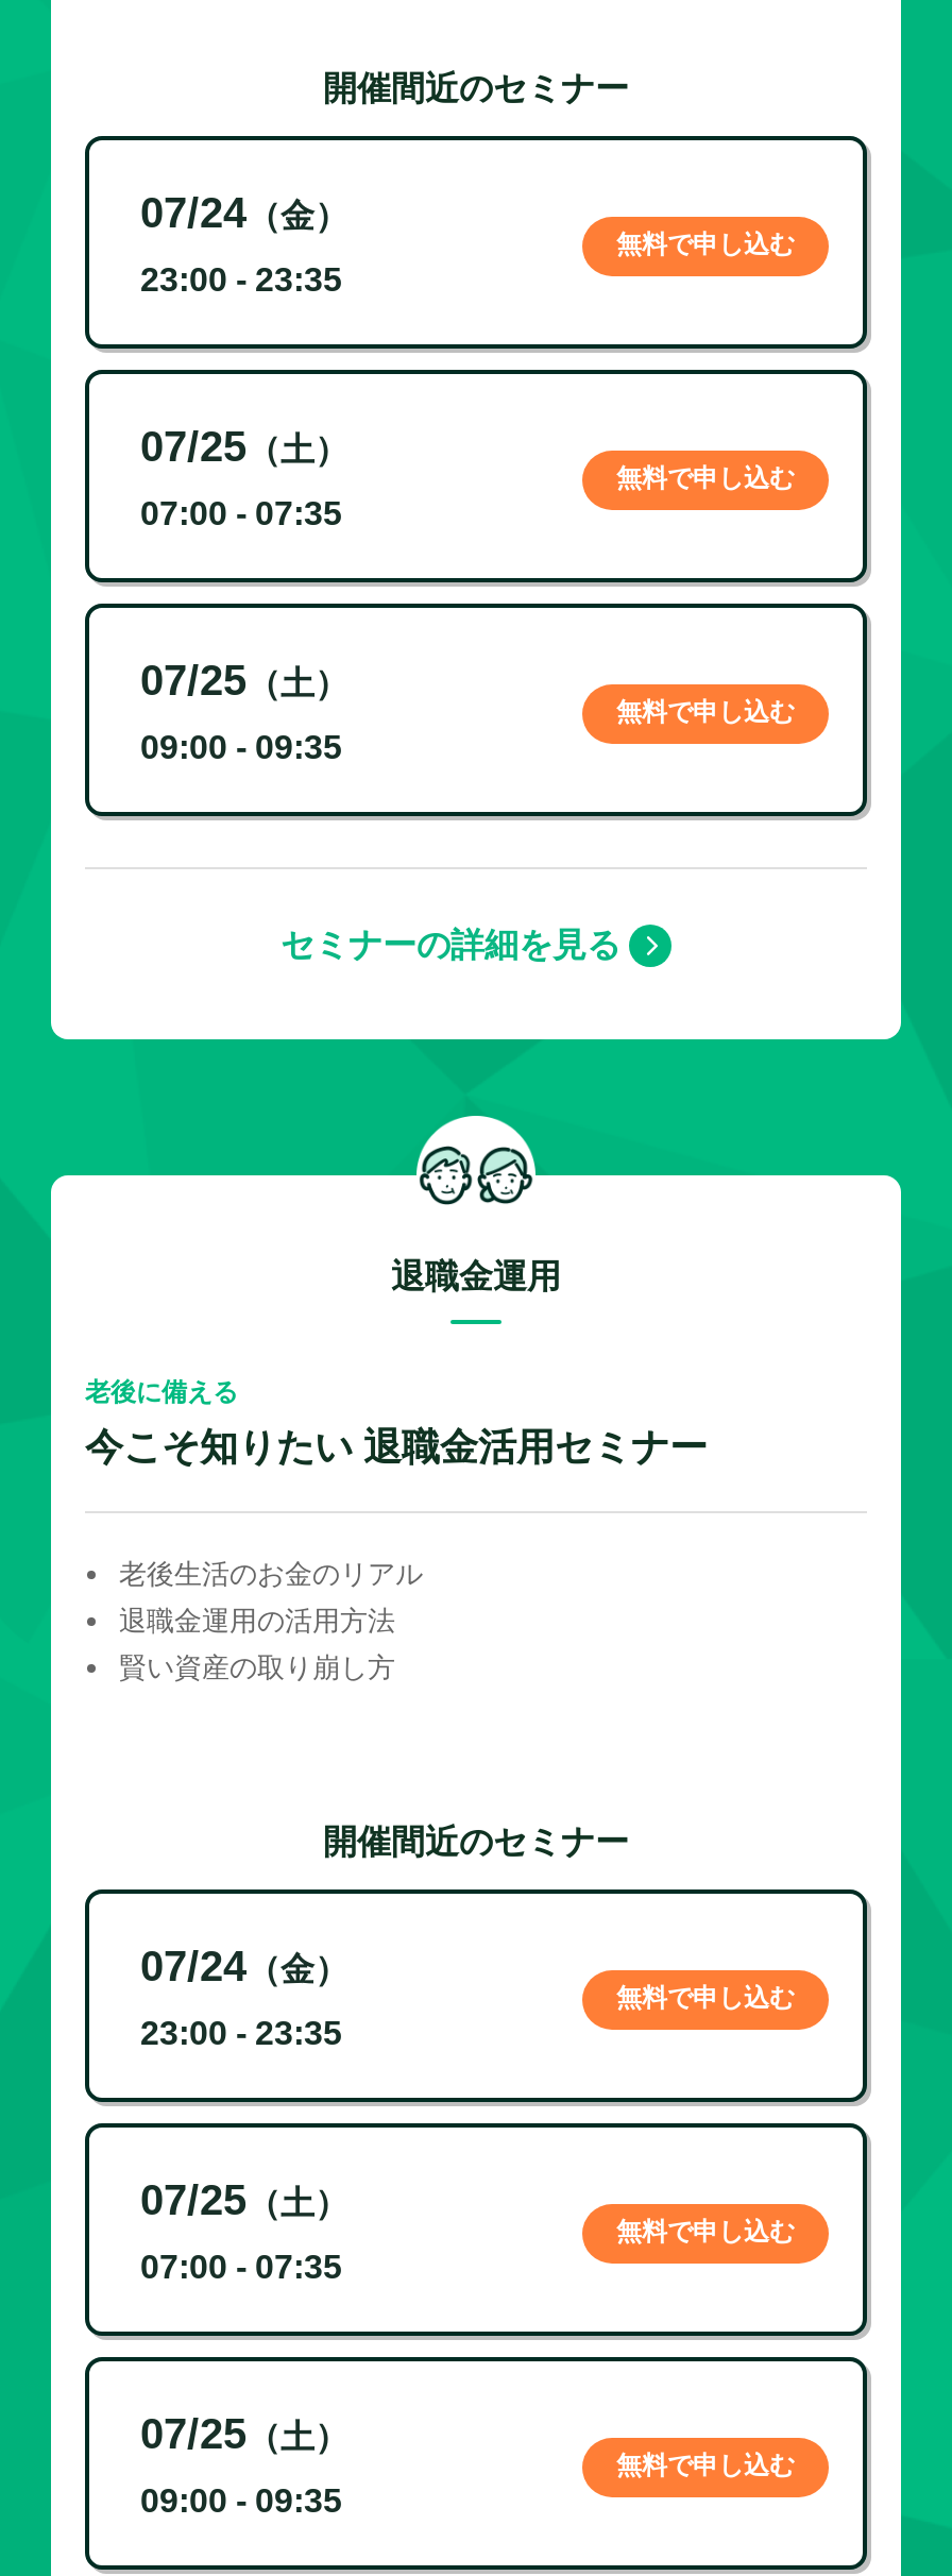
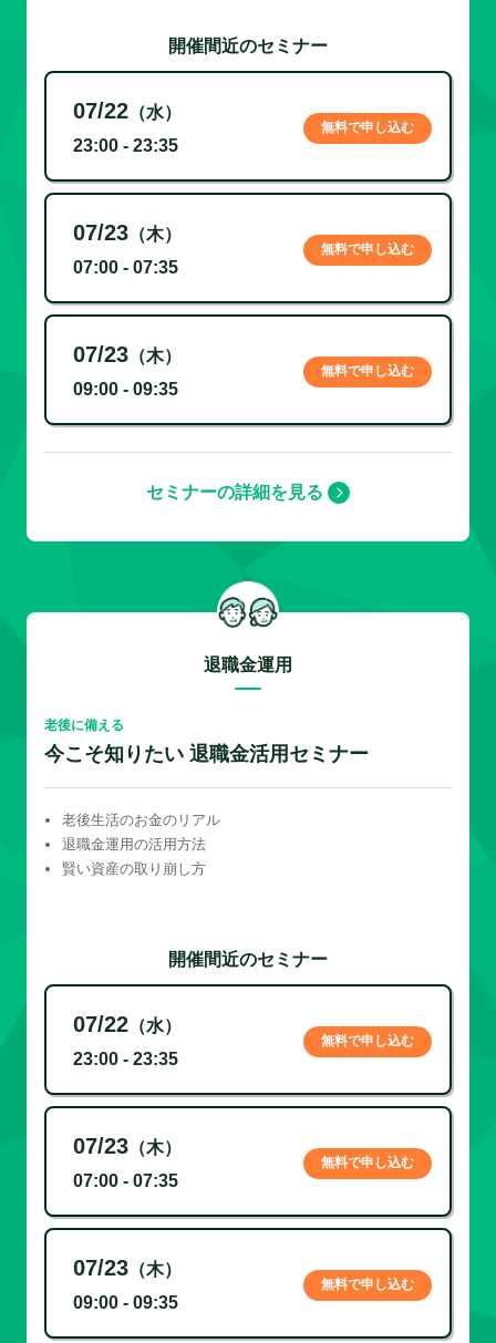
- 07/24（金）
+ 07/22（水）

- 07/25（土）
+ 07/23（木）

- 07/25（土）
+ 07/23（木）

- 07/24（金）
+ 07/22（水）

- 07/25（土）
+ 07/23（木）

- 07/25（土）
+ 07/23（木）
